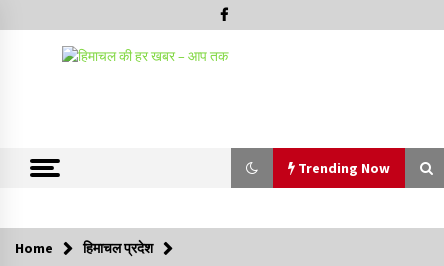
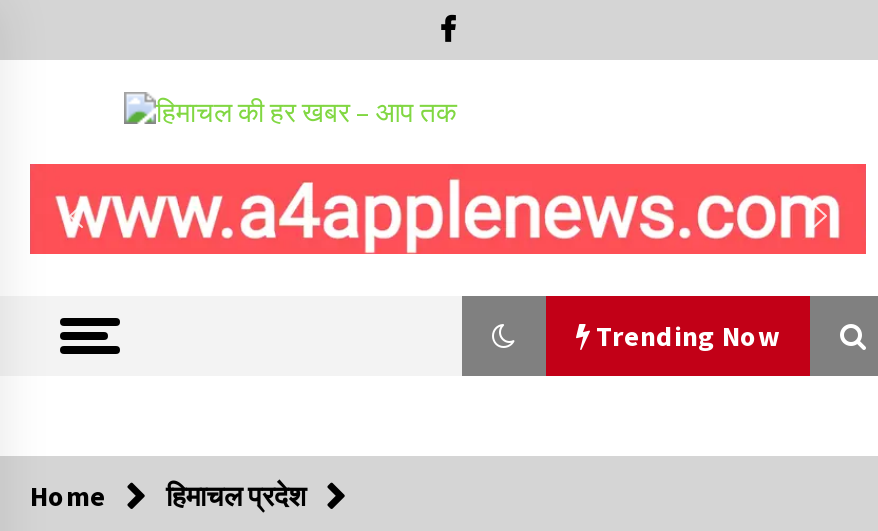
+ [image]
